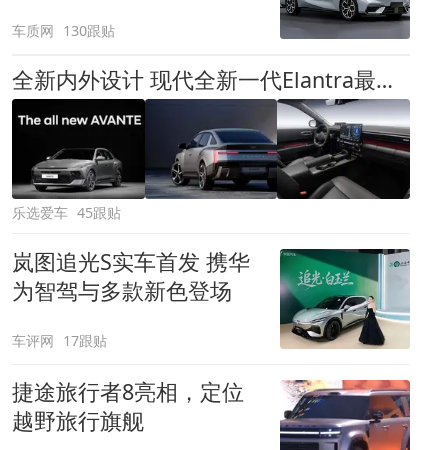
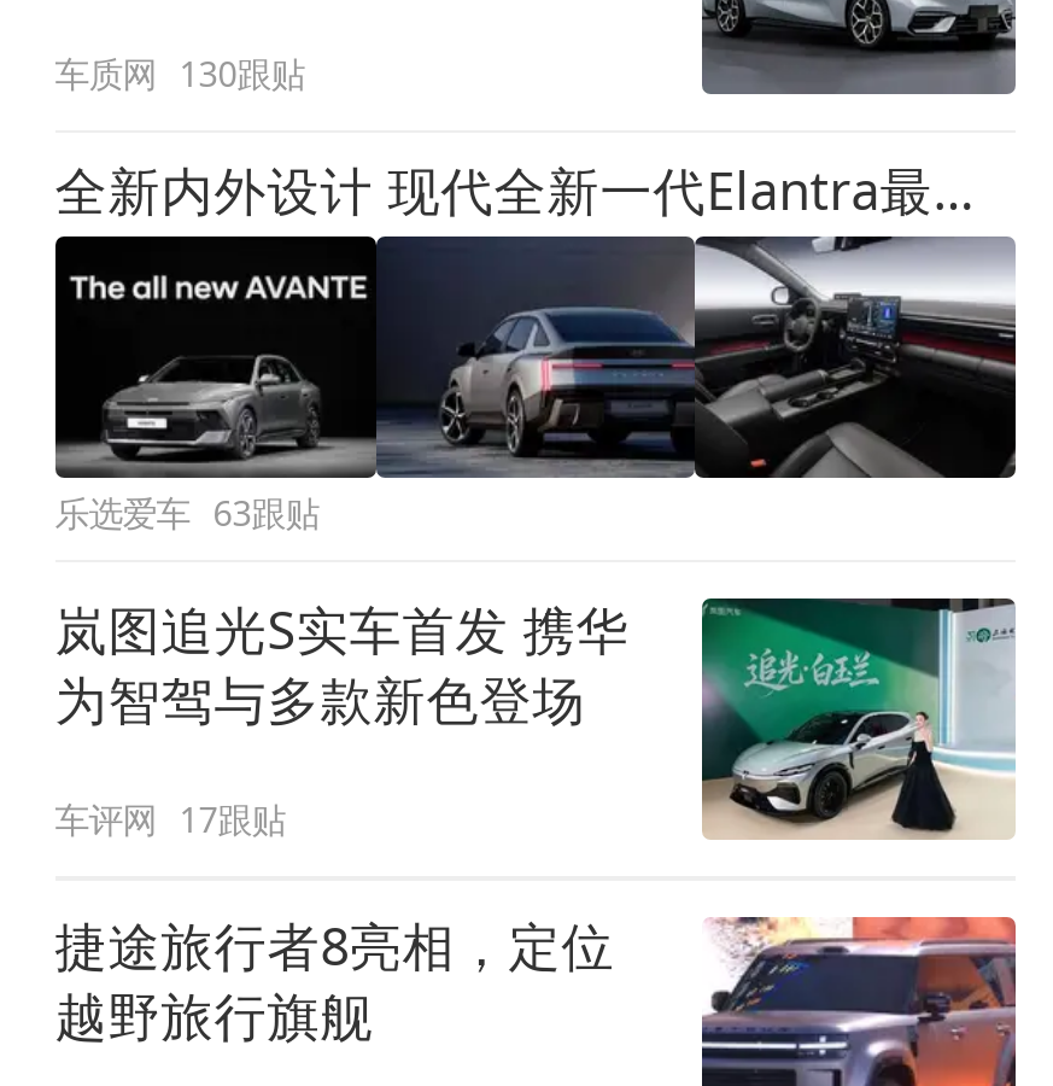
- 乐选爱车 45跟贴
+ 乐选爱车 63跟贴
